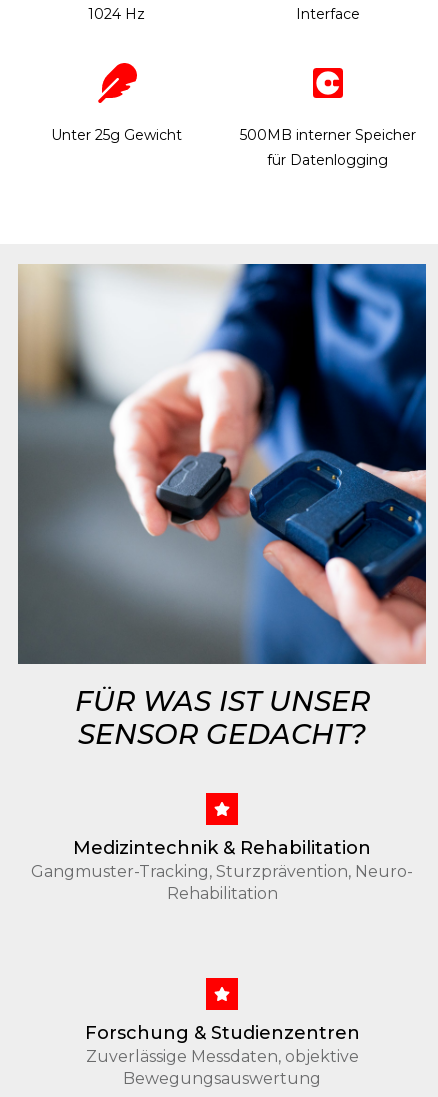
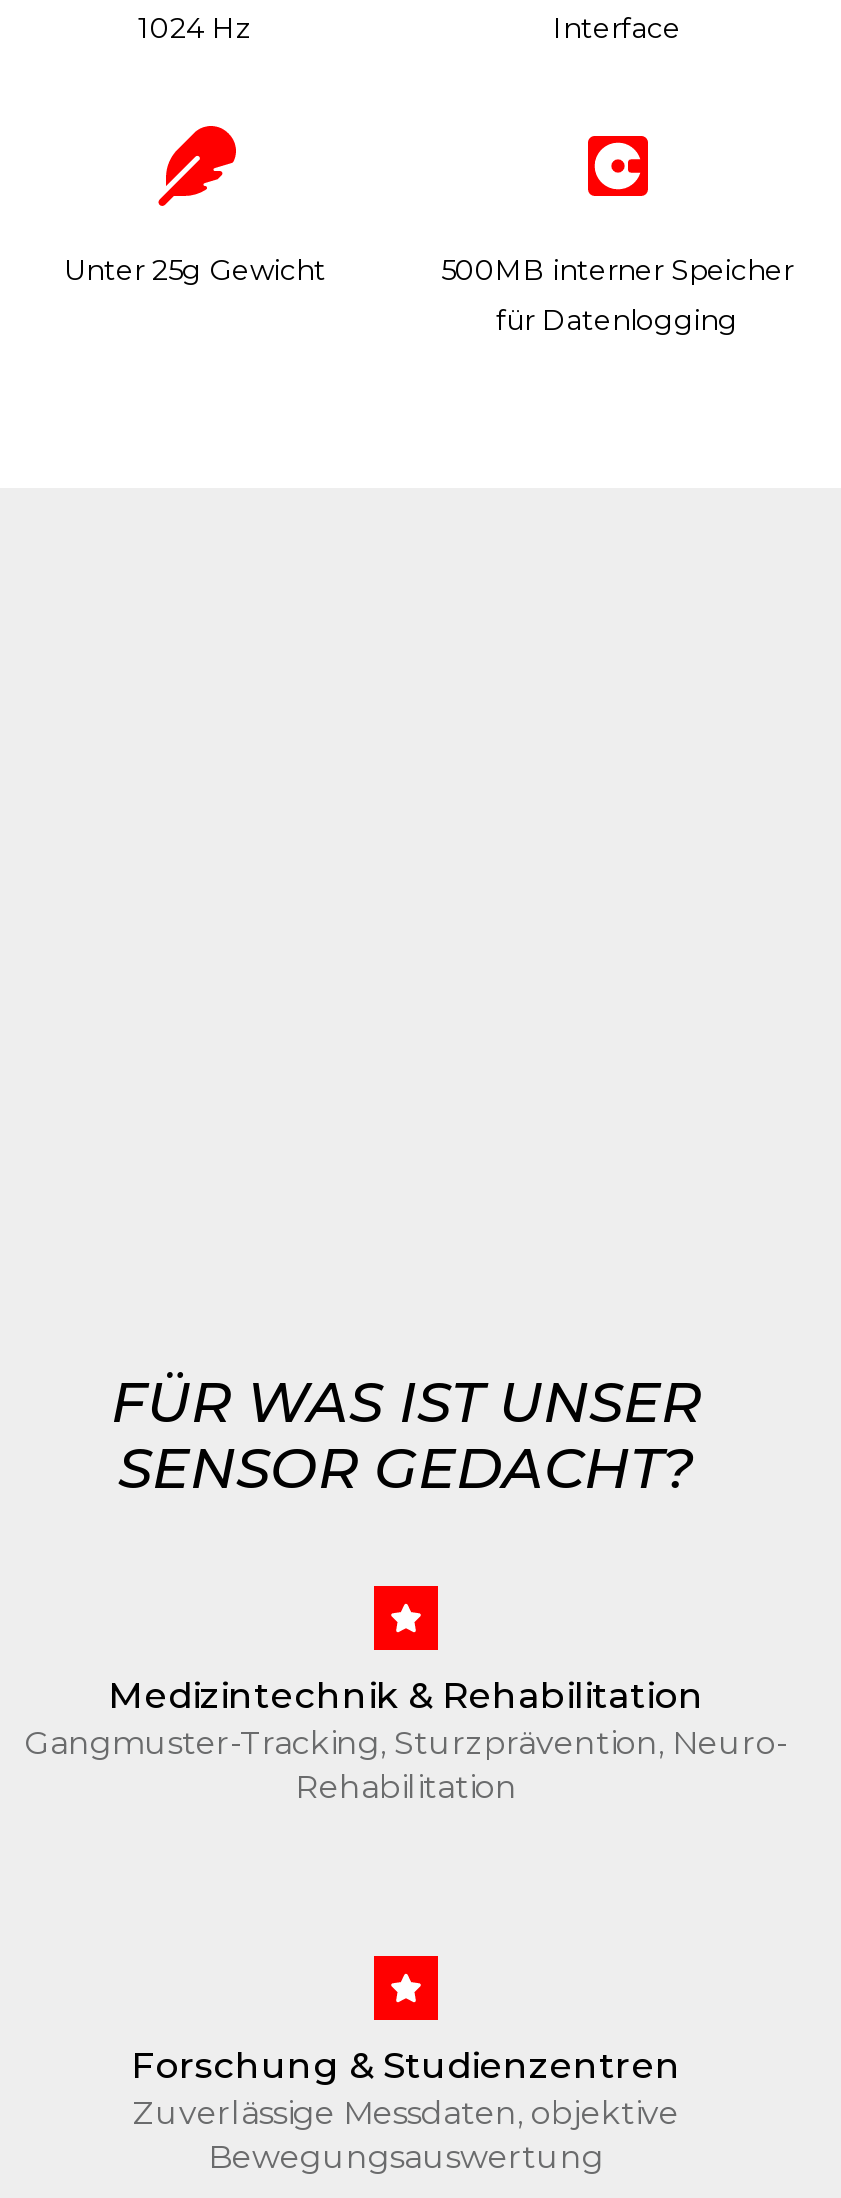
- [image]
